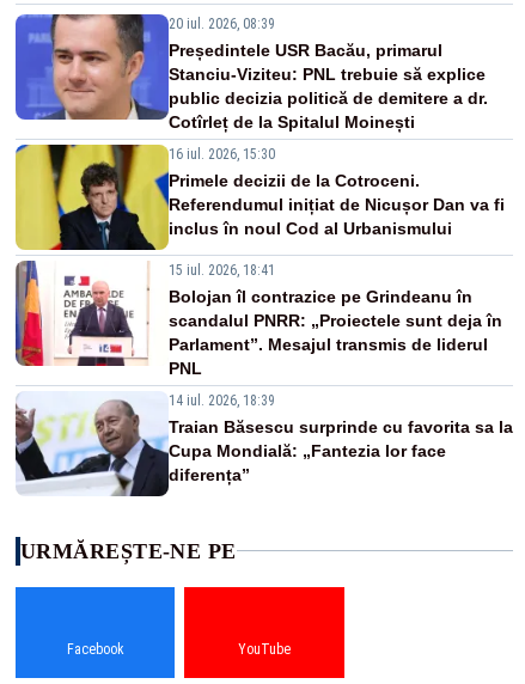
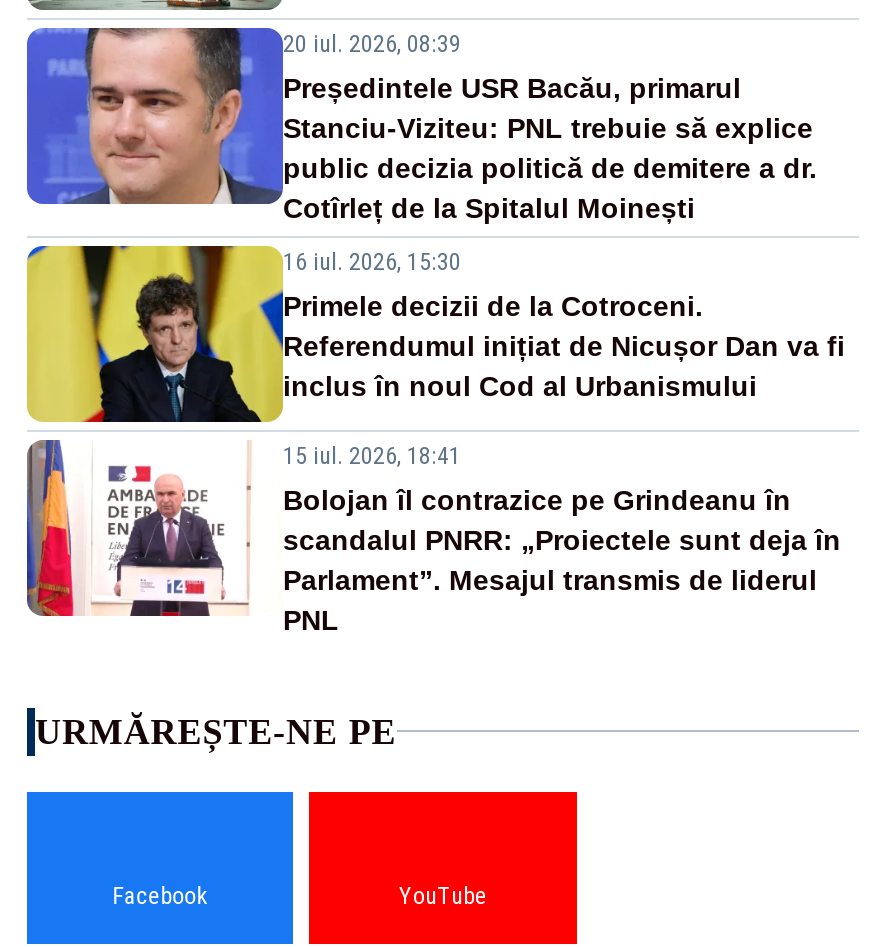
- [image]
- 14 iul. 2026, 18:39
- Traian Băsescu surprinde cu favorita sa la
- Cupa Mondială: „Fantezia lor face
- diferența”
